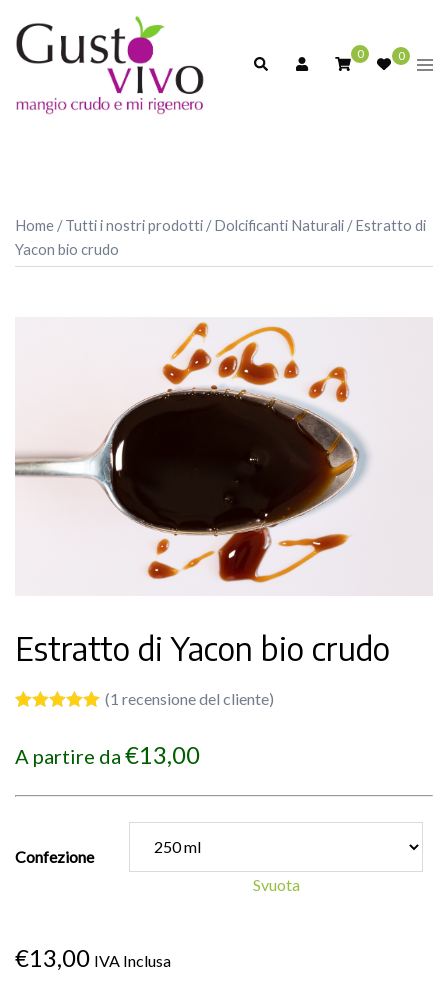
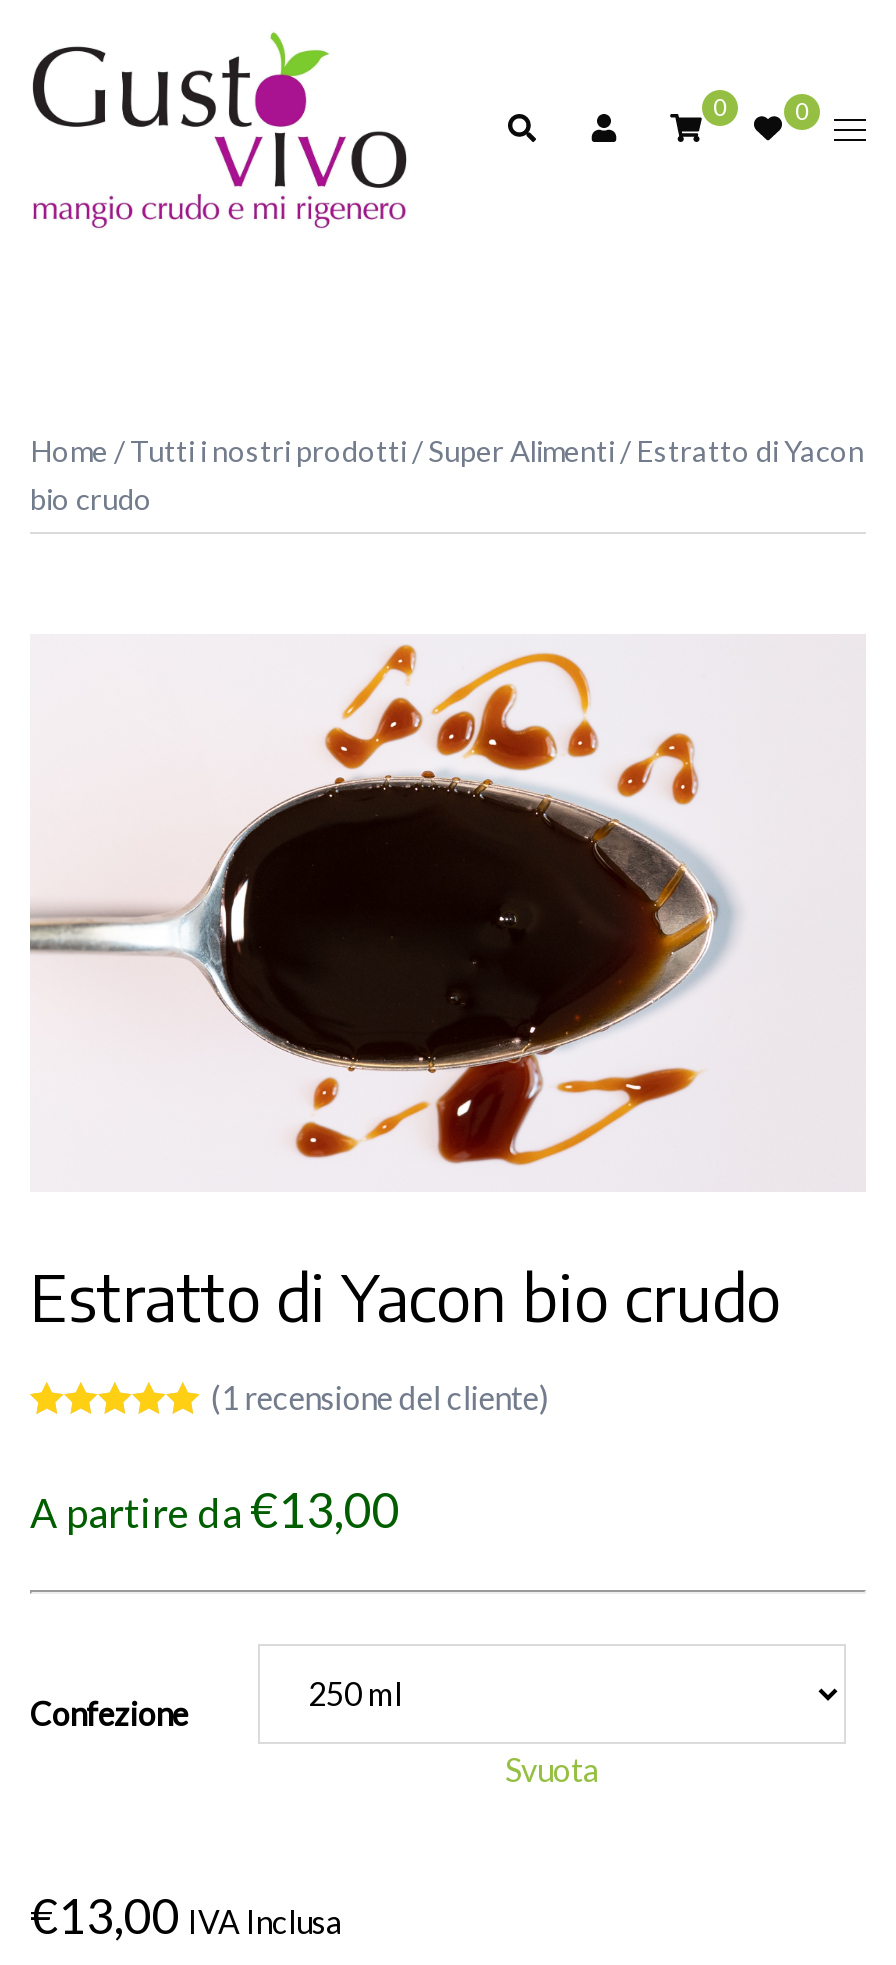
- Home /Tutti i nostri prodotti /Dolcificanti Naturali / Estratto di
- Yacon bio crudo
+ Home /Tutti i nostri prodotti /Super Alimenti / Estratto di Yacon
+ bio crudo
